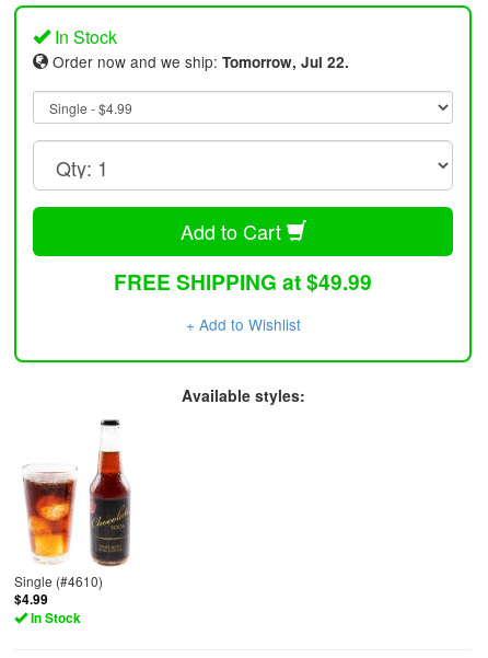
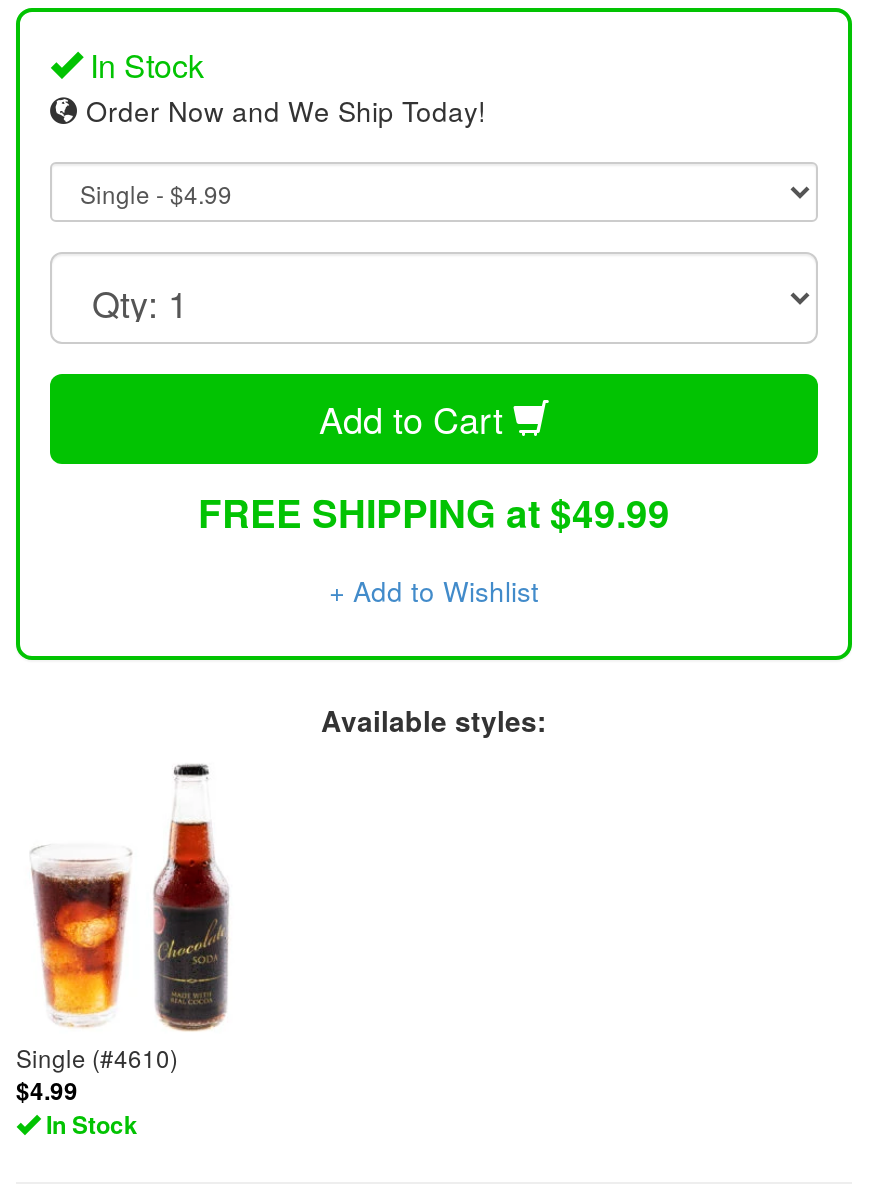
- Order now and we ship: Tomorrow, Jul 22.
+ Order Now and We Ship Today!
